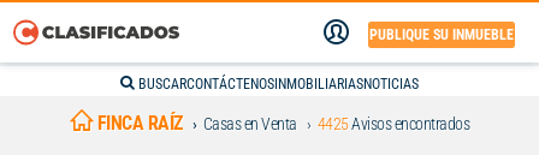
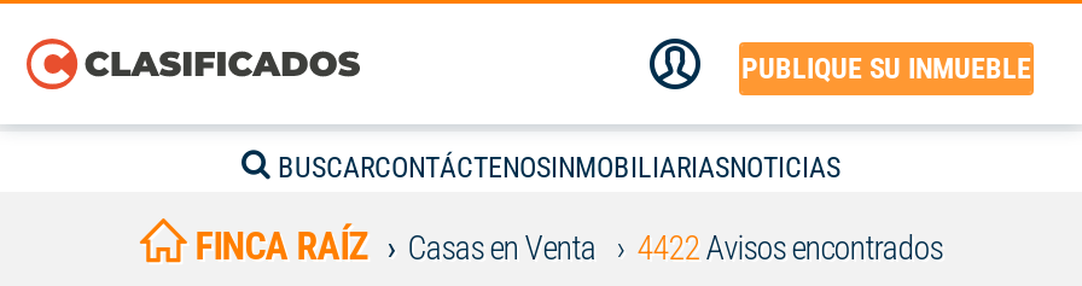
- 4425 Avisos encontrados
+ 4422 Avisos encontrados
